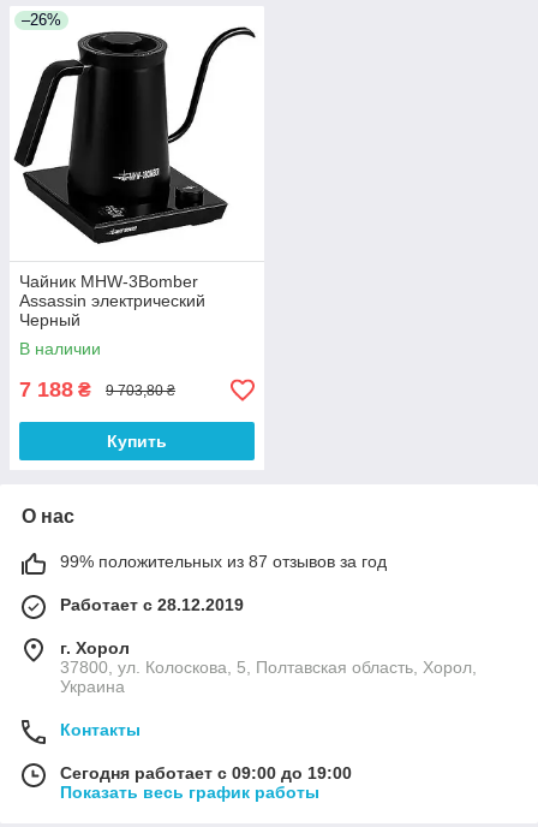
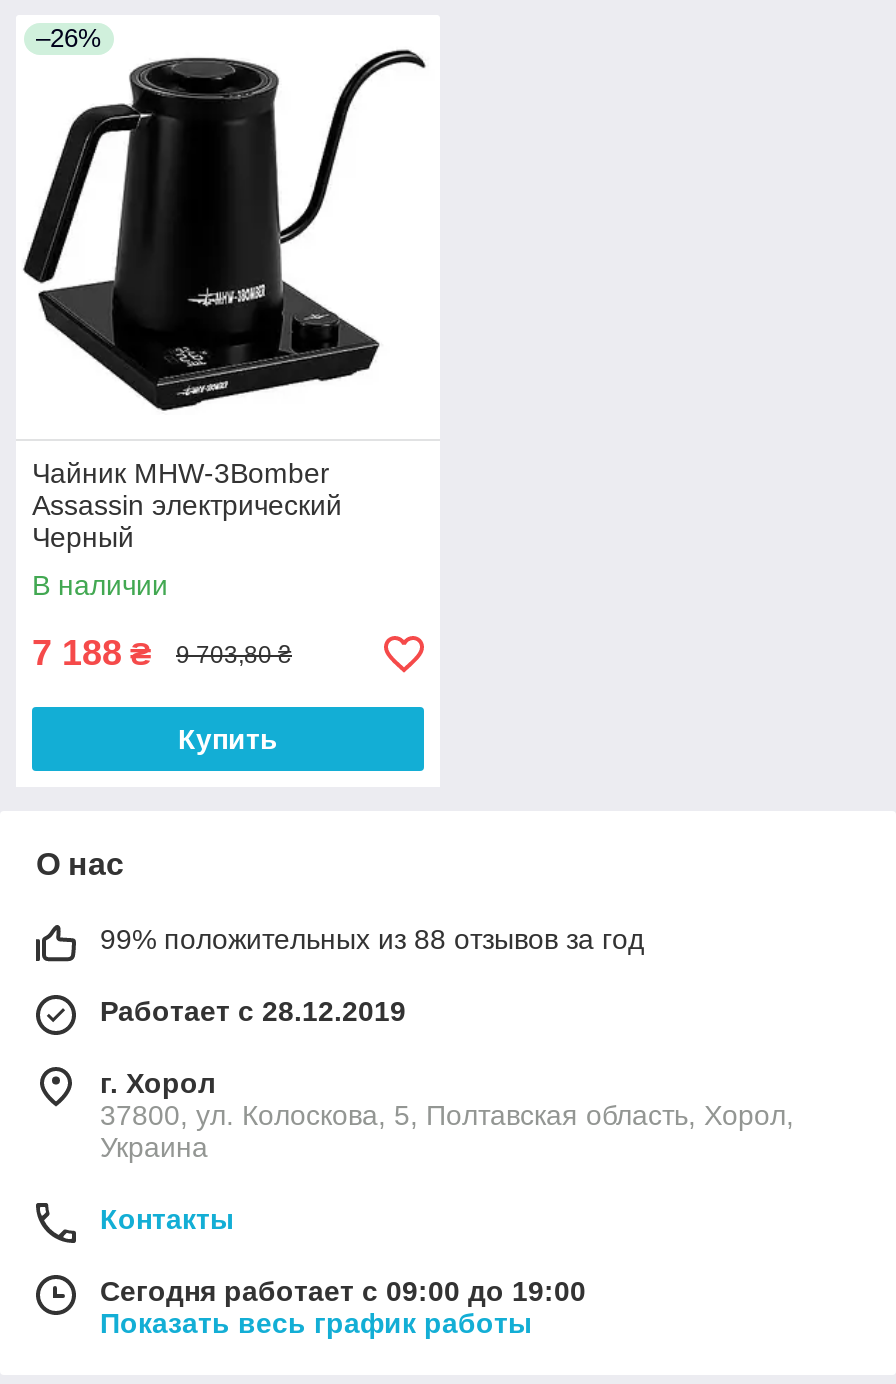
- 99% положительных из 87 отзывов за год
+ 99% положительных из 88 отзывов за год
